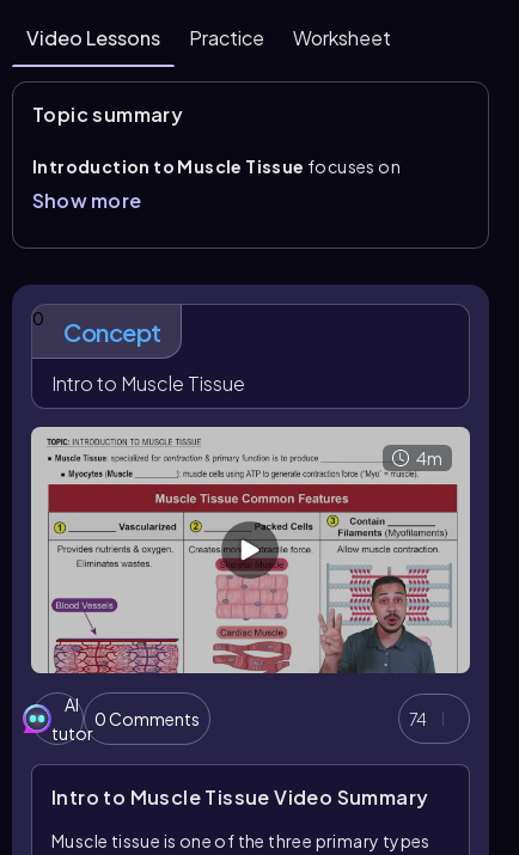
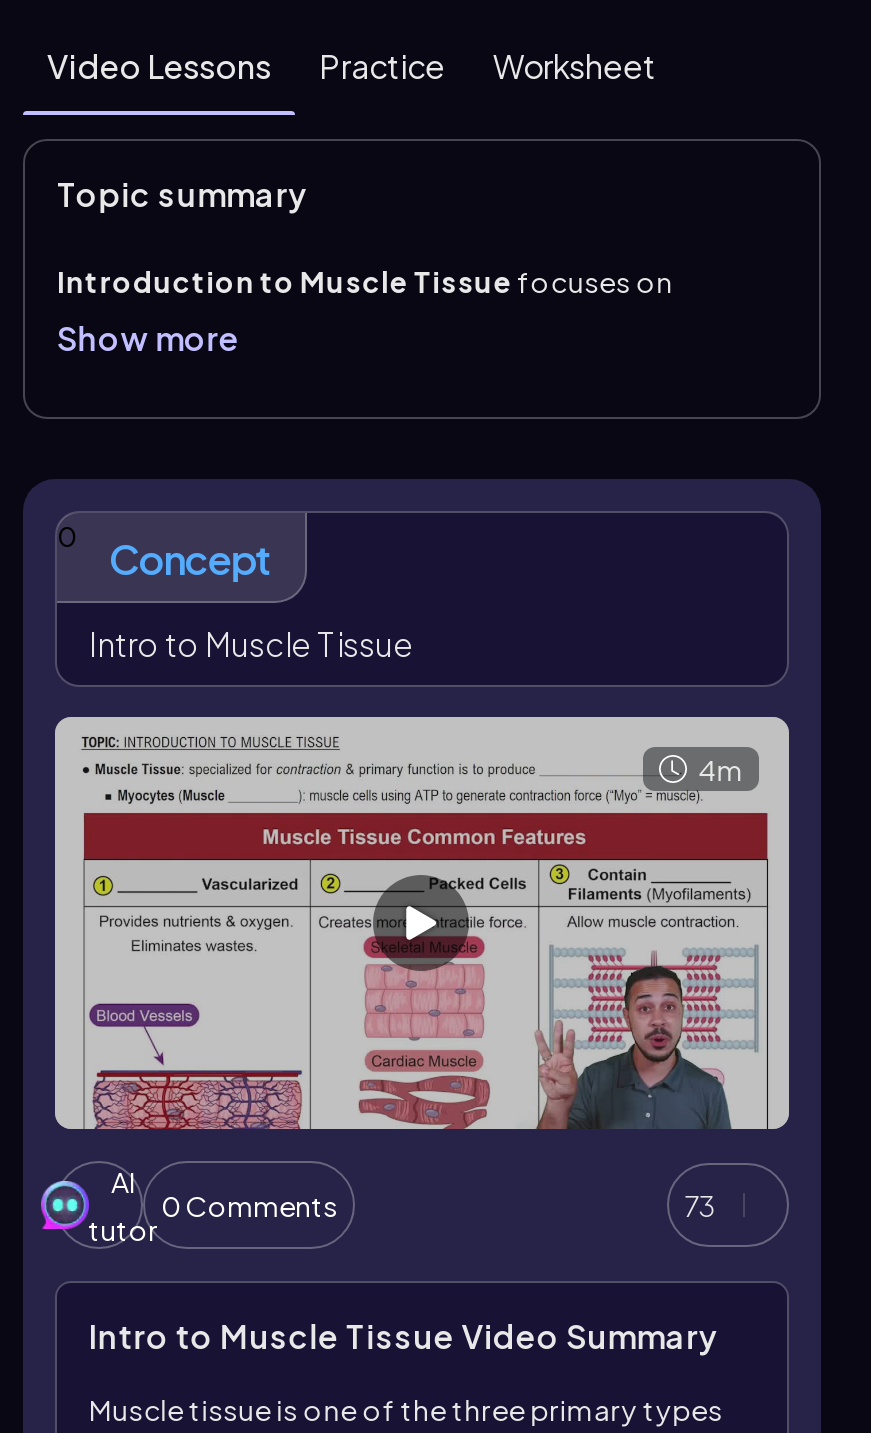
- 74
+ 73
